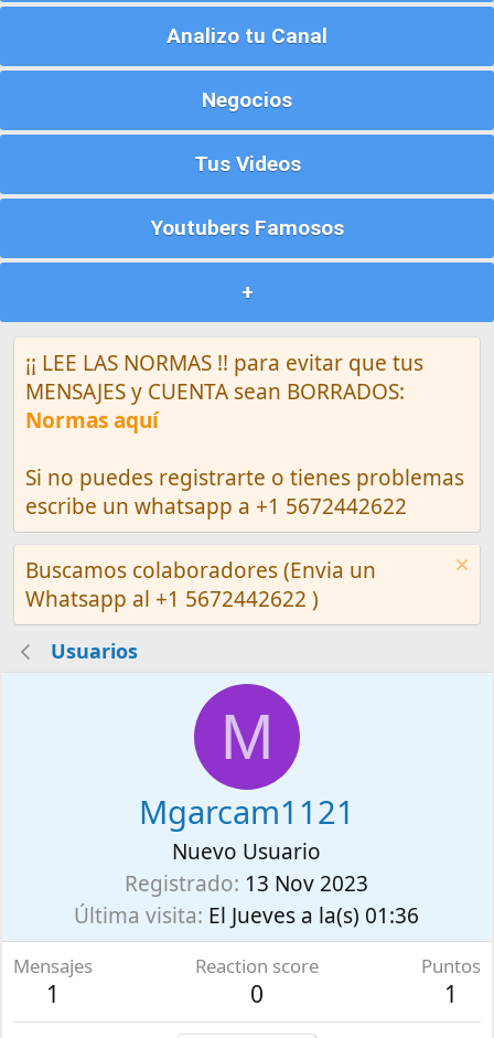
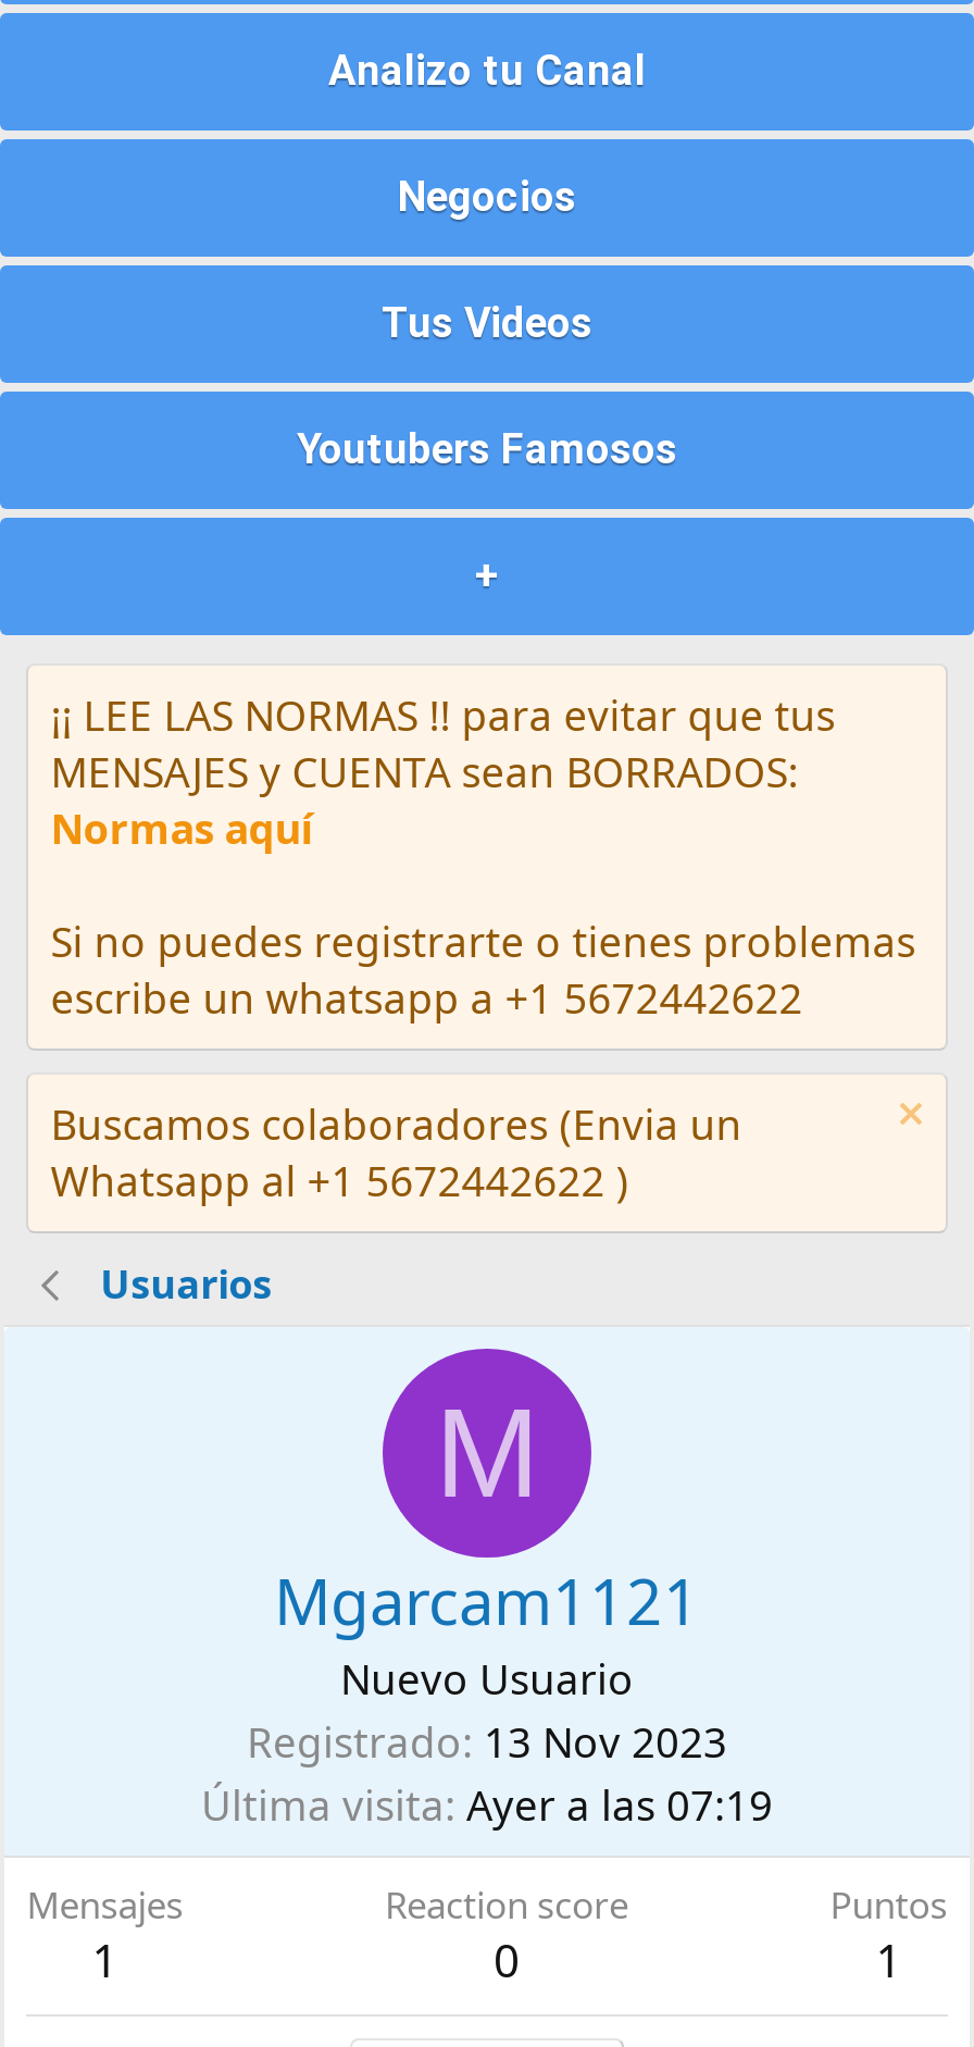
- Última visita El Jueves a la(s) 01:36
+ Última visita Ayer a las 07:19
